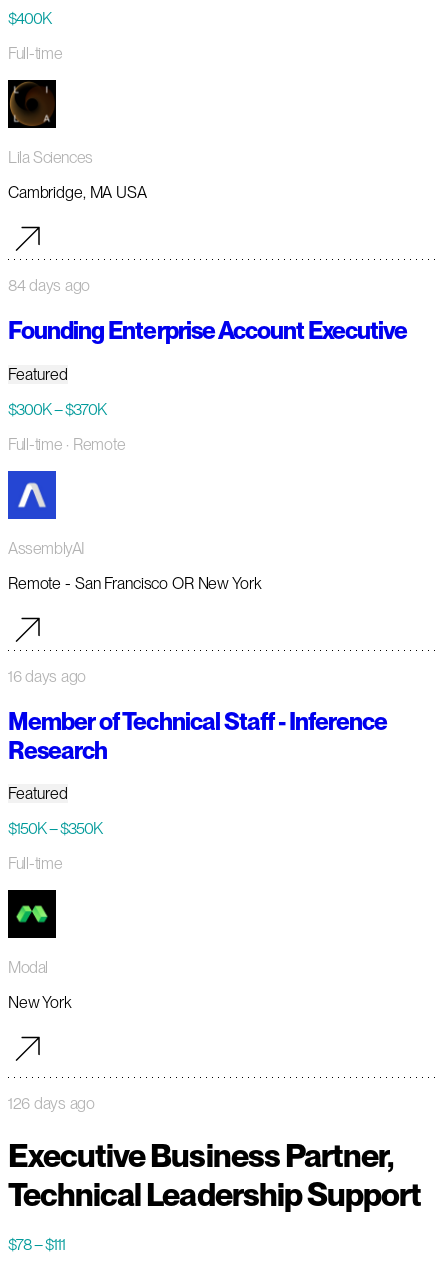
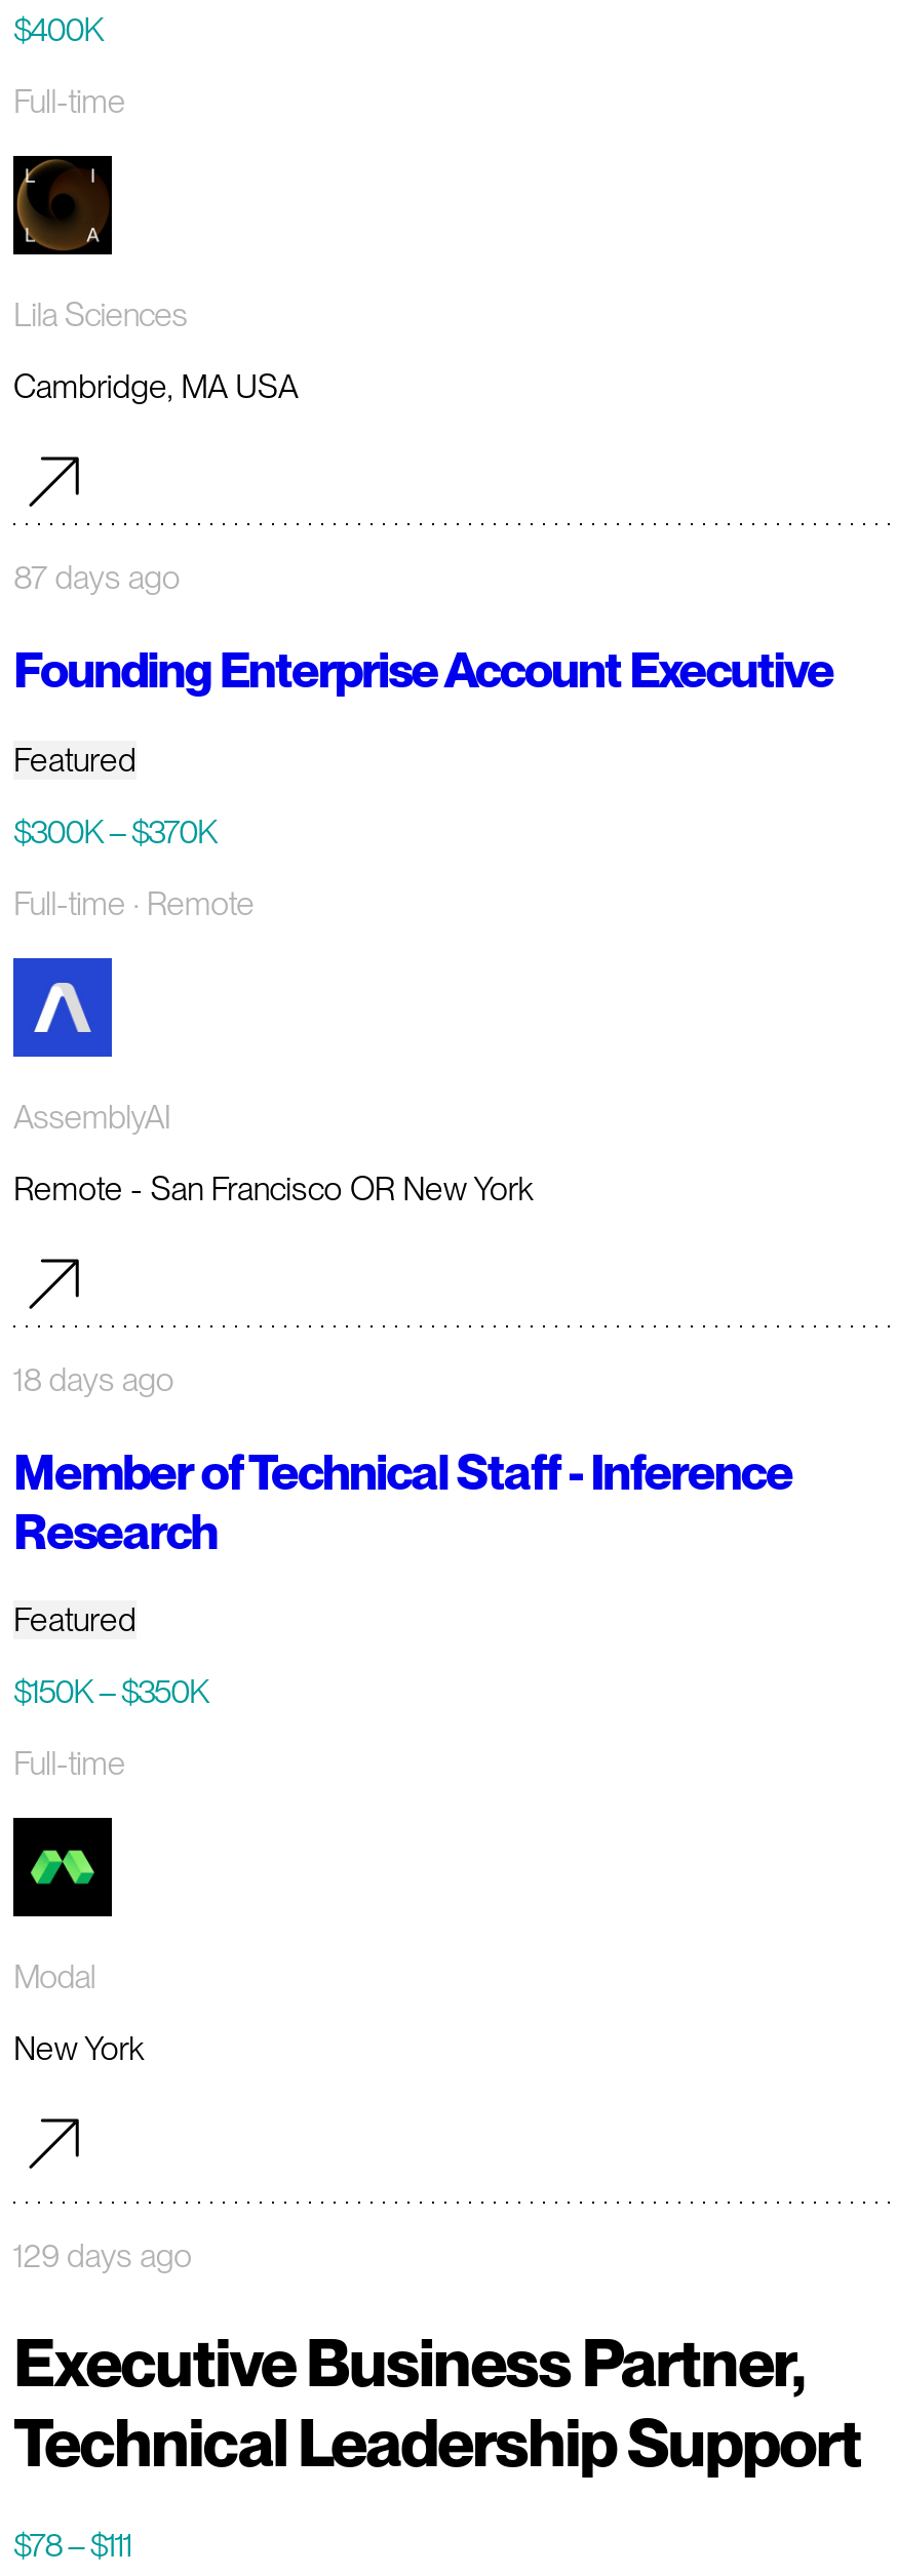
- 84 days ago
+ 87 days ago

- 16 days ago
+ 18 days ago

- 126 days ago
+ 129 days ago
